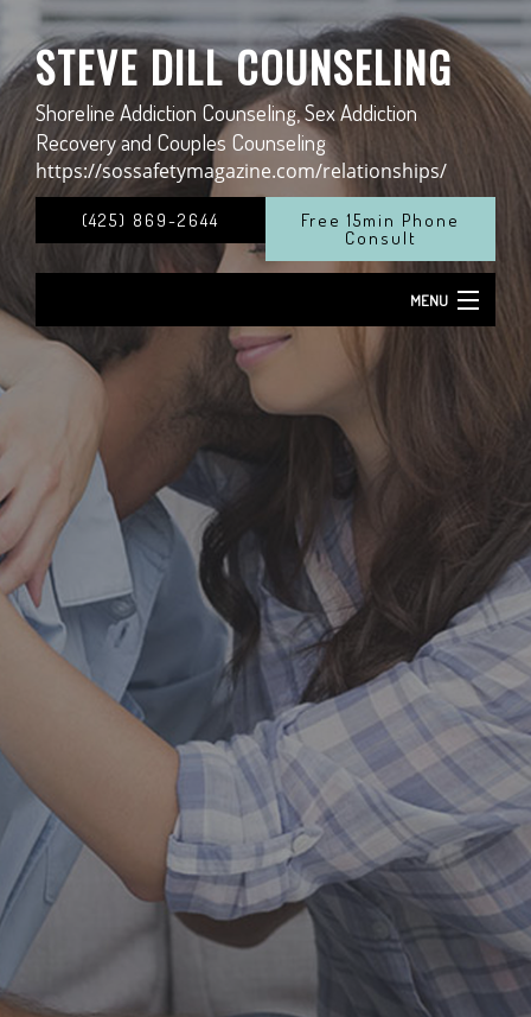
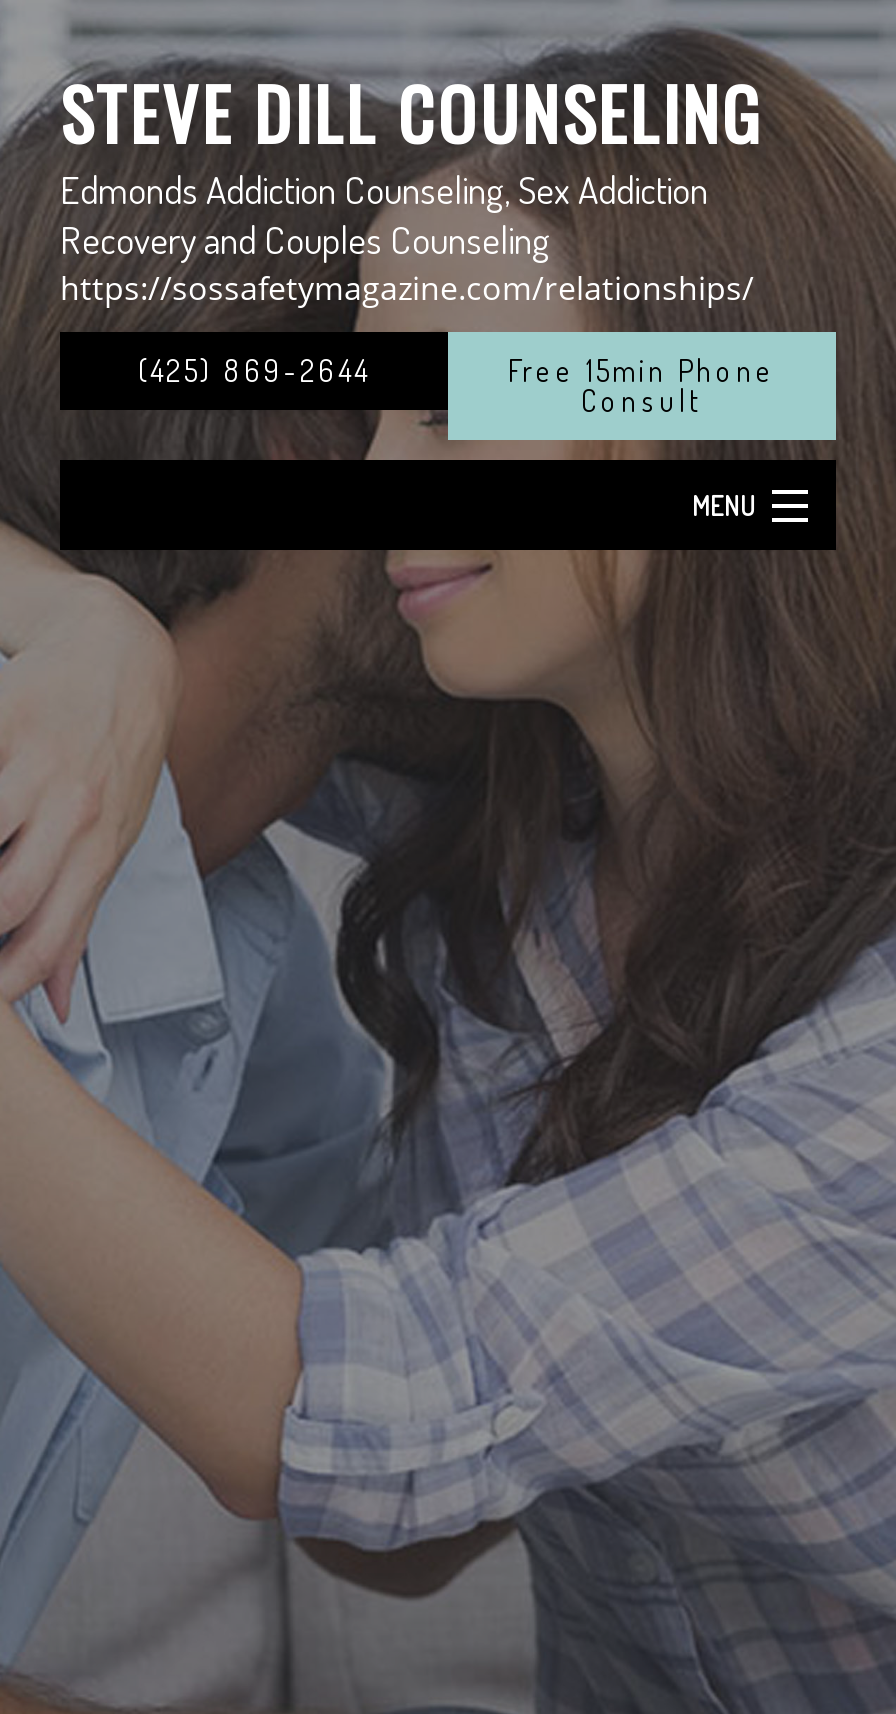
- Shoreline Addiction Counseling, Sex Addiction
+ Edmonds Addiction Counseling, Sex Addiction
